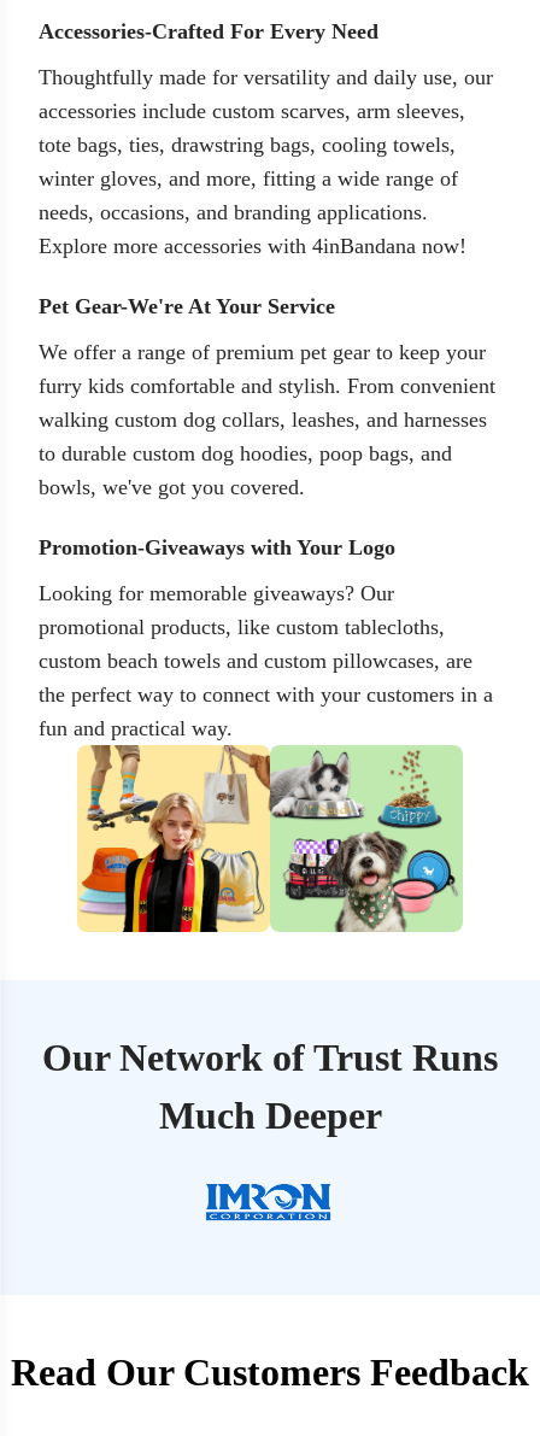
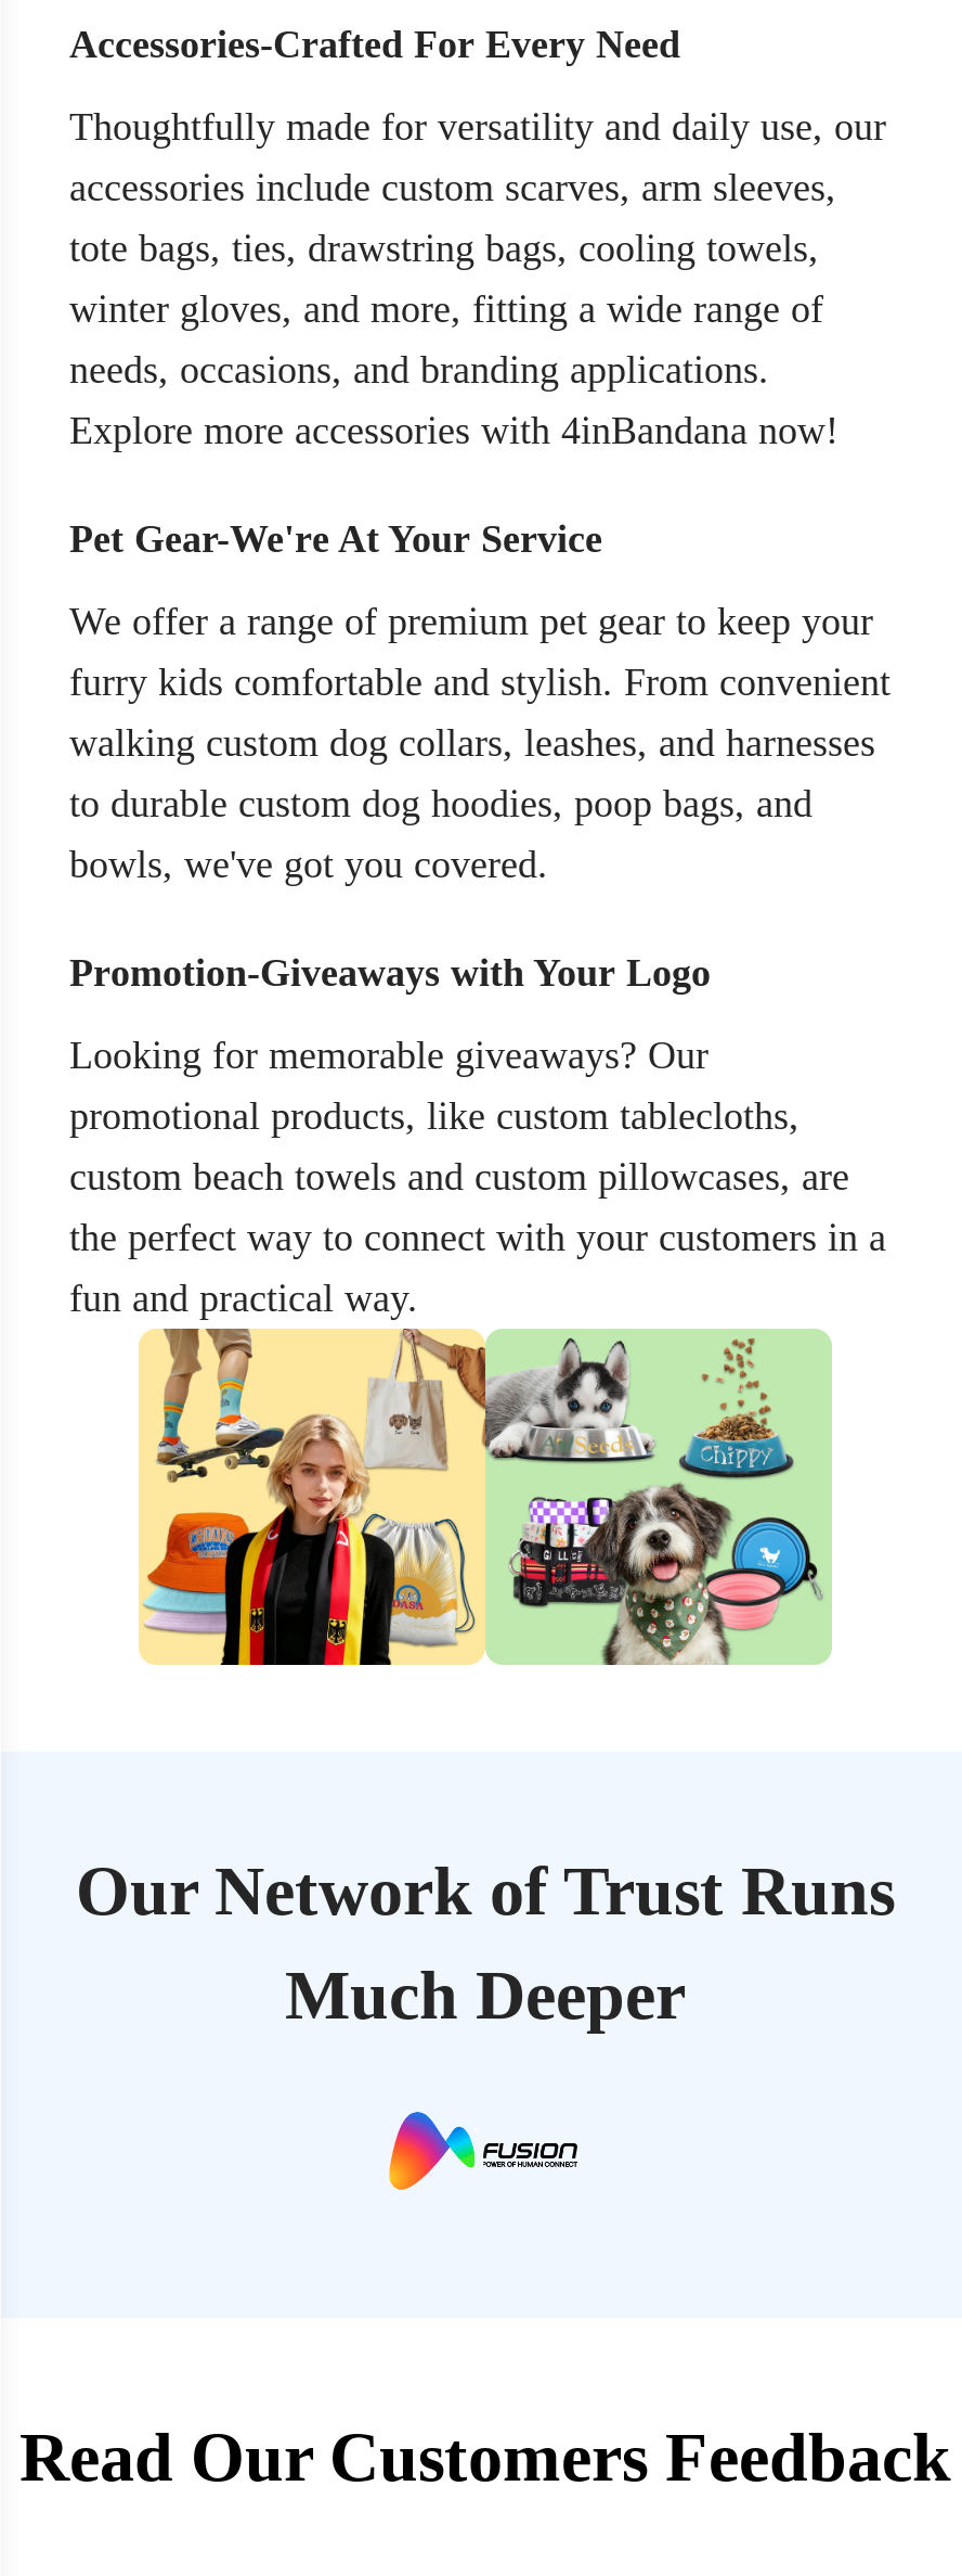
- [image]
+ [image]
